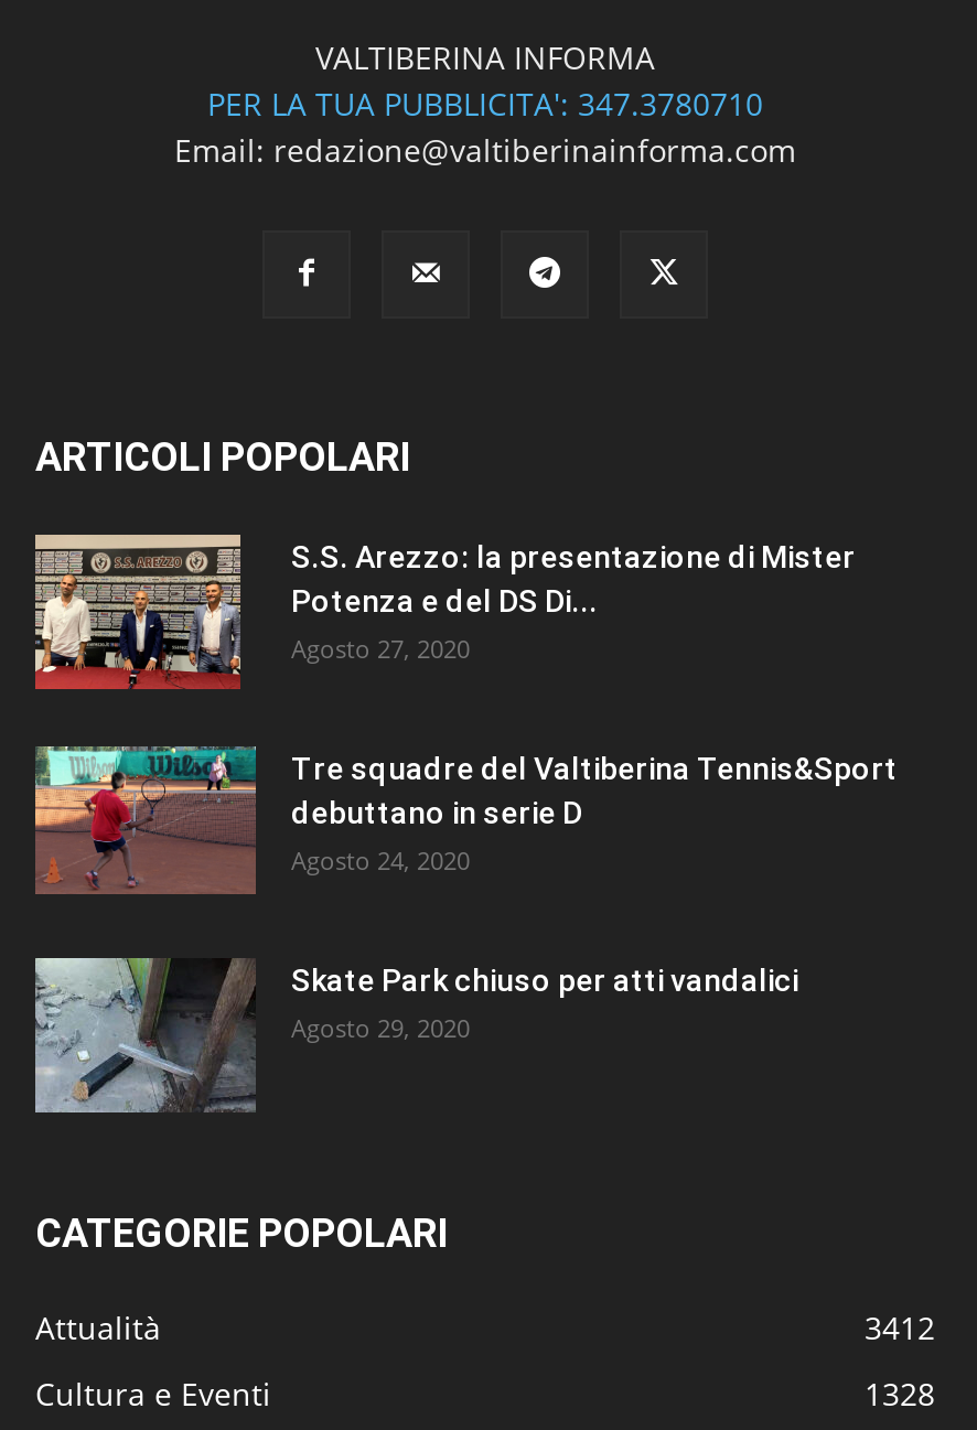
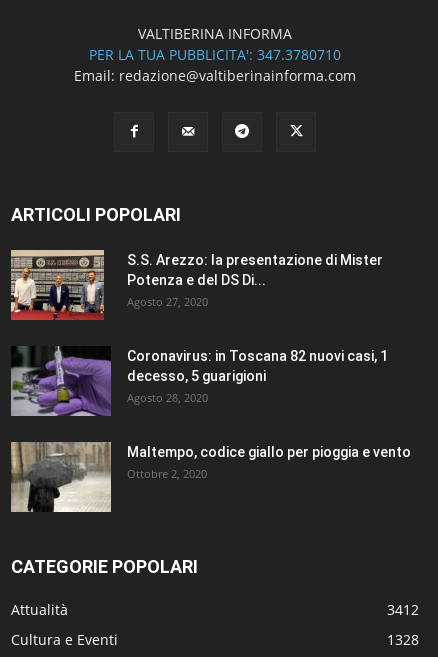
- [image]
- Tre squadre del Valtiberina Tennis&Sport
- debuttano in serie D
- Agosto 24, 2020
+ [image]
+ Coronavirus: in Toscana 82 nuovi casi, 1
+ decesso, 5 guarigioni
+ Agosto 28, 2020

- [image]
- Skate Park chiuso per atti vandalici
- Agosto 29, 2020
+ [image]
+ Maltempo, codice giallo per pioggia e vento
+ Ottobre 2, 2020
